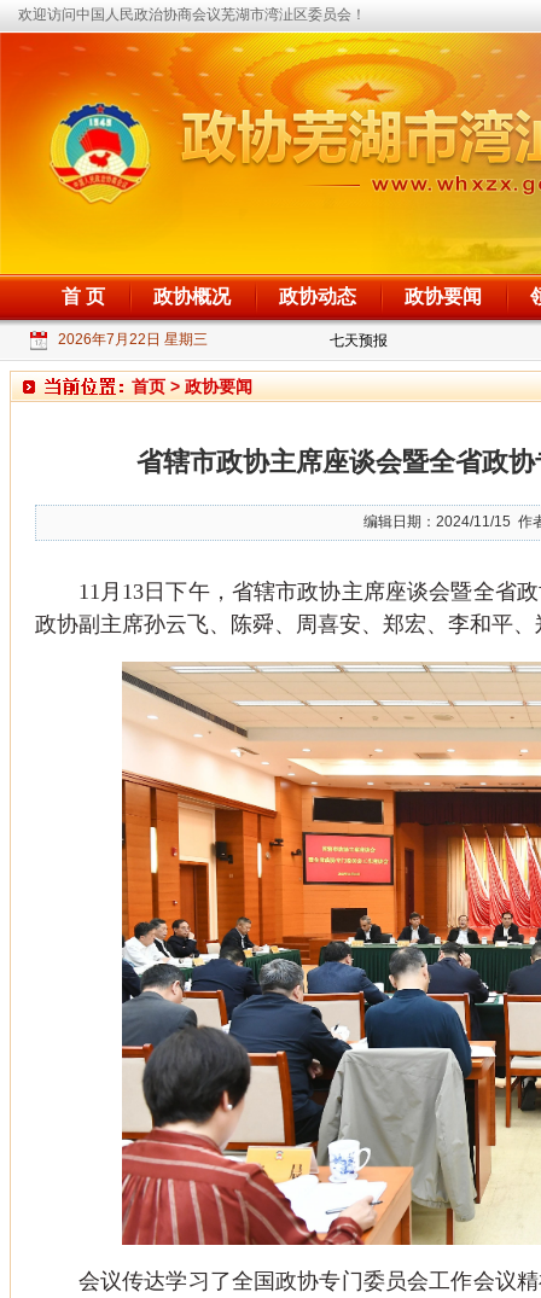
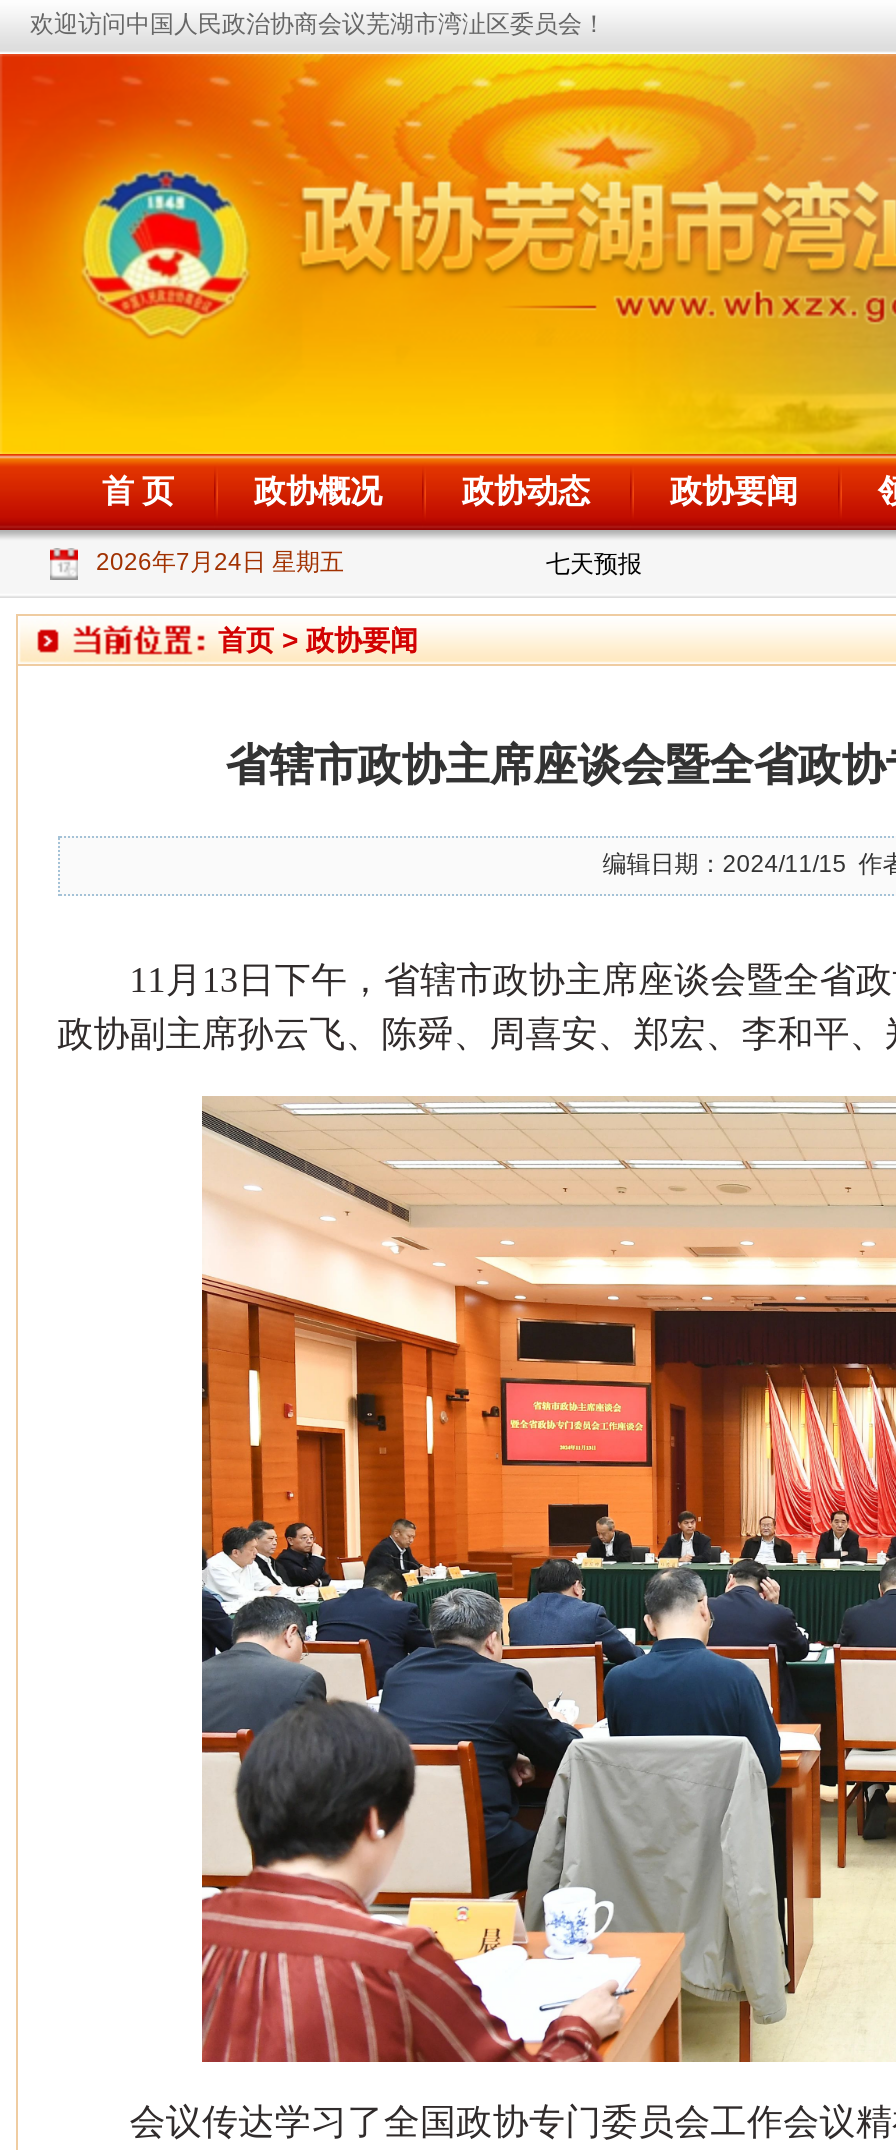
- 2026年7月22日 星期三
+ 2026年7月24日 星期五
